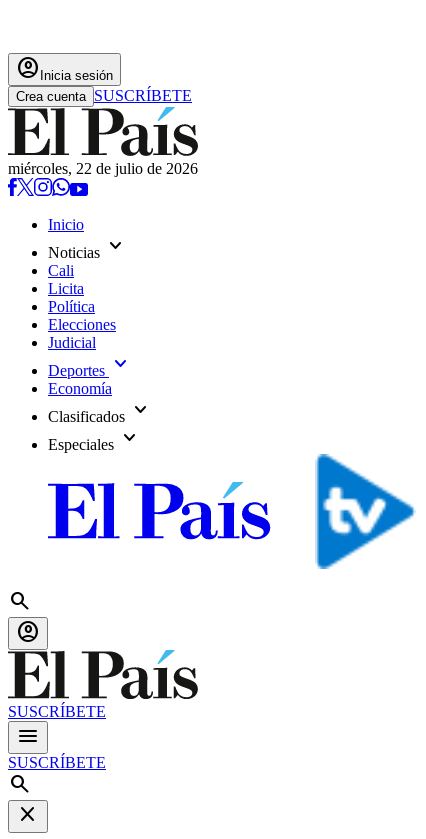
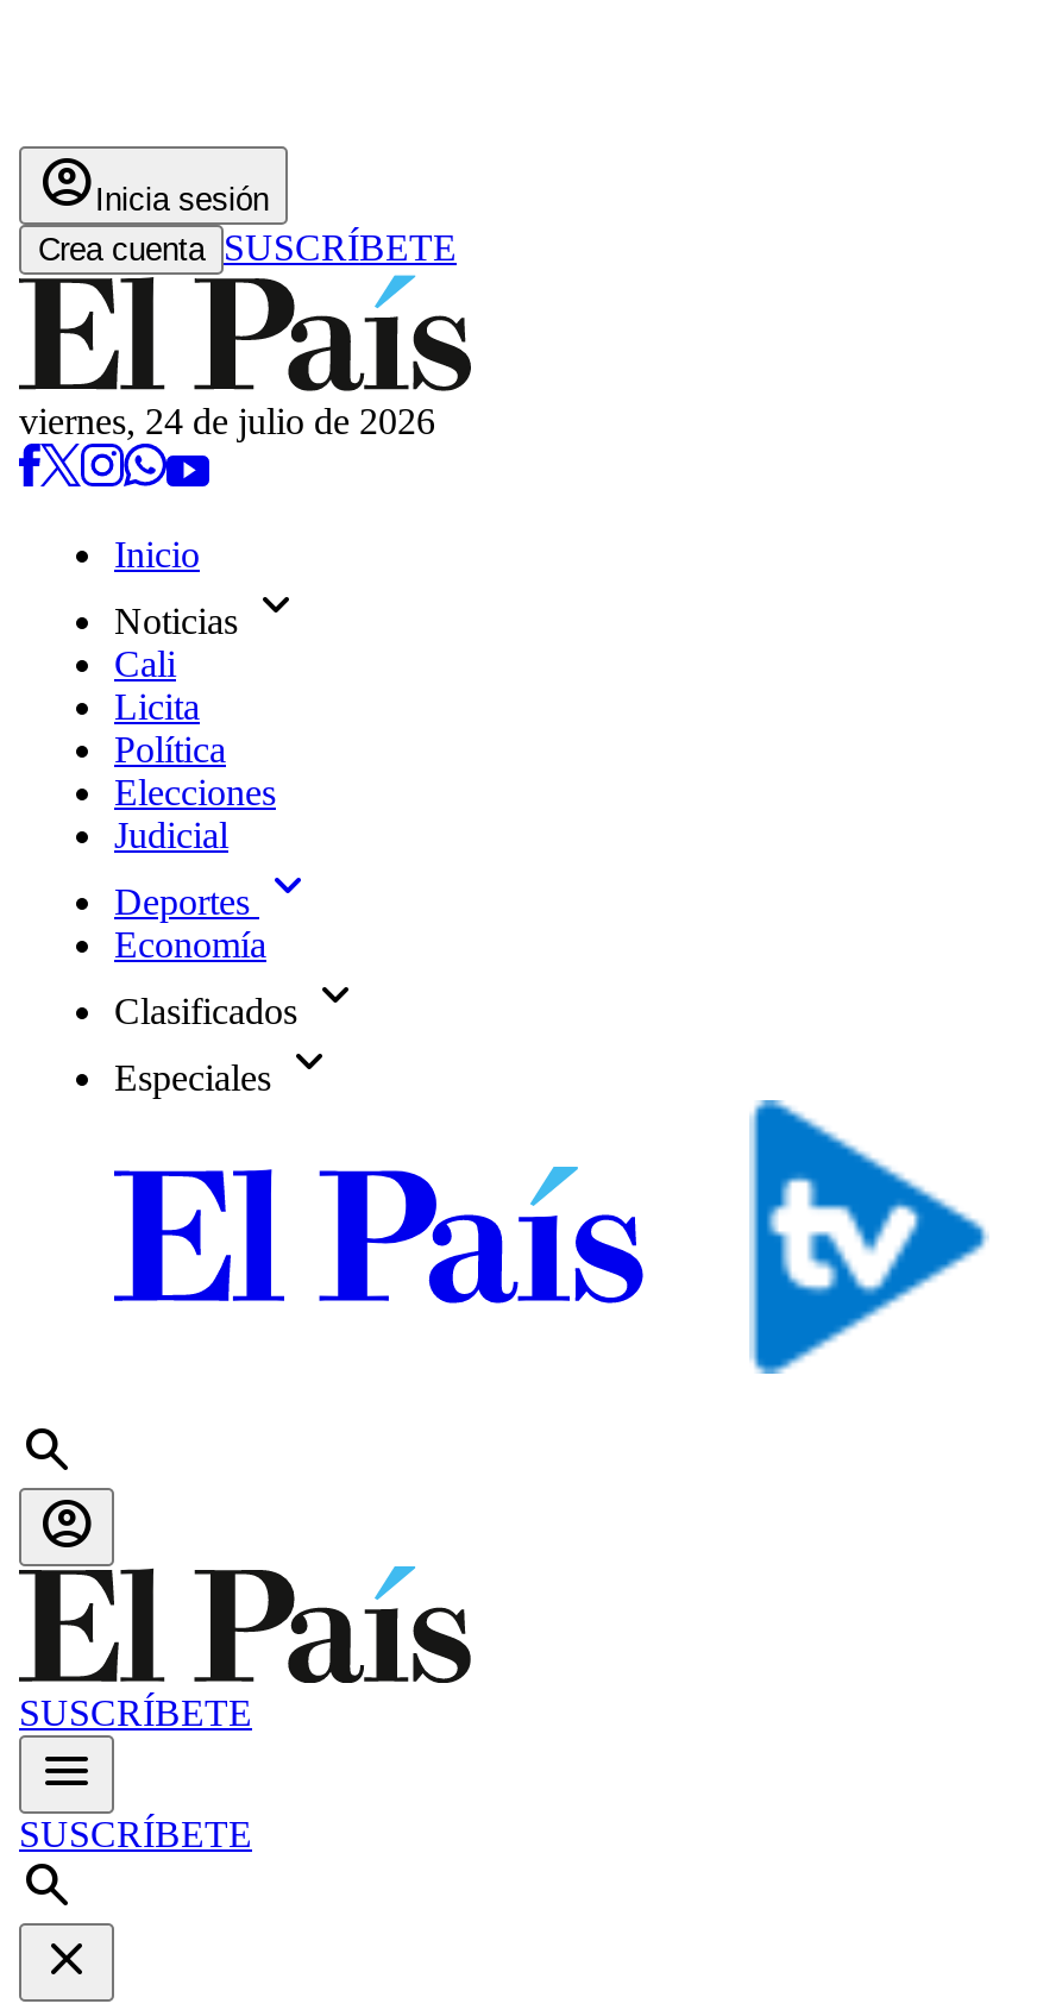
- miércoles, 22 de julio de 2026
+ viernes, 24 de julio de 2026
